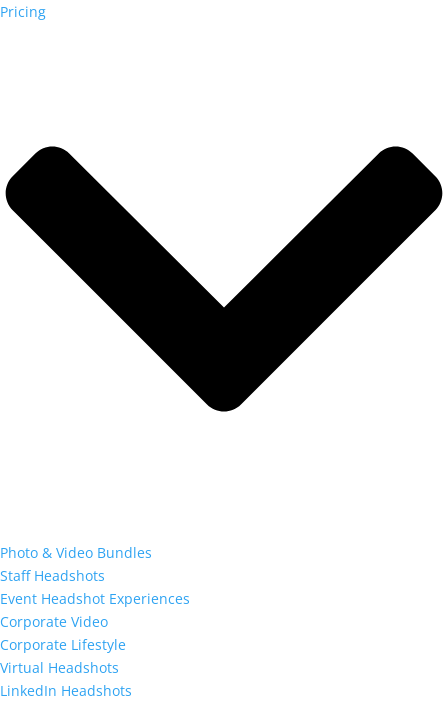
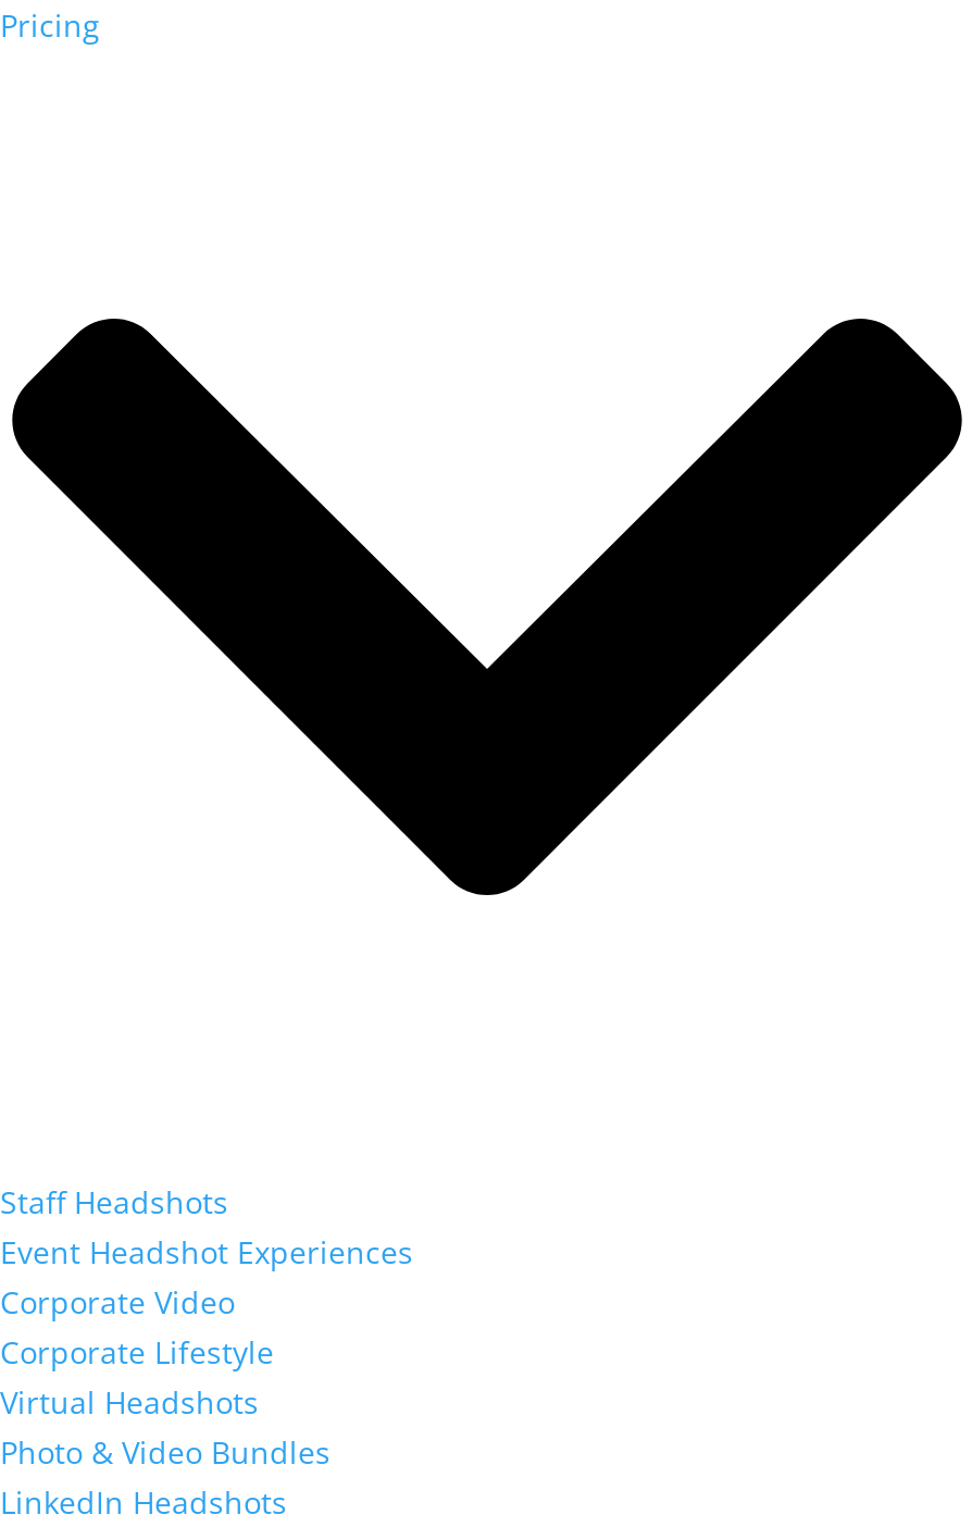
moved down: Photo & Video Bundles

moved up: Staff Headshots | Event Headshot Experiences | Corporate Video | Corporate Lifestyle | Virtual Headshots
